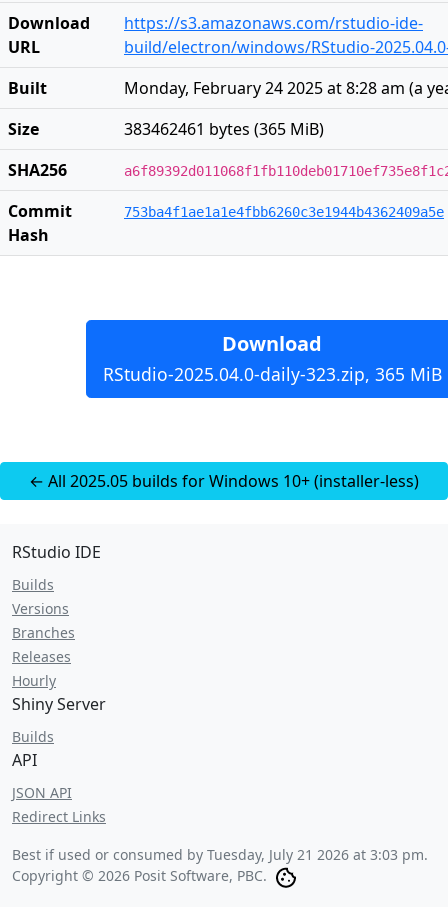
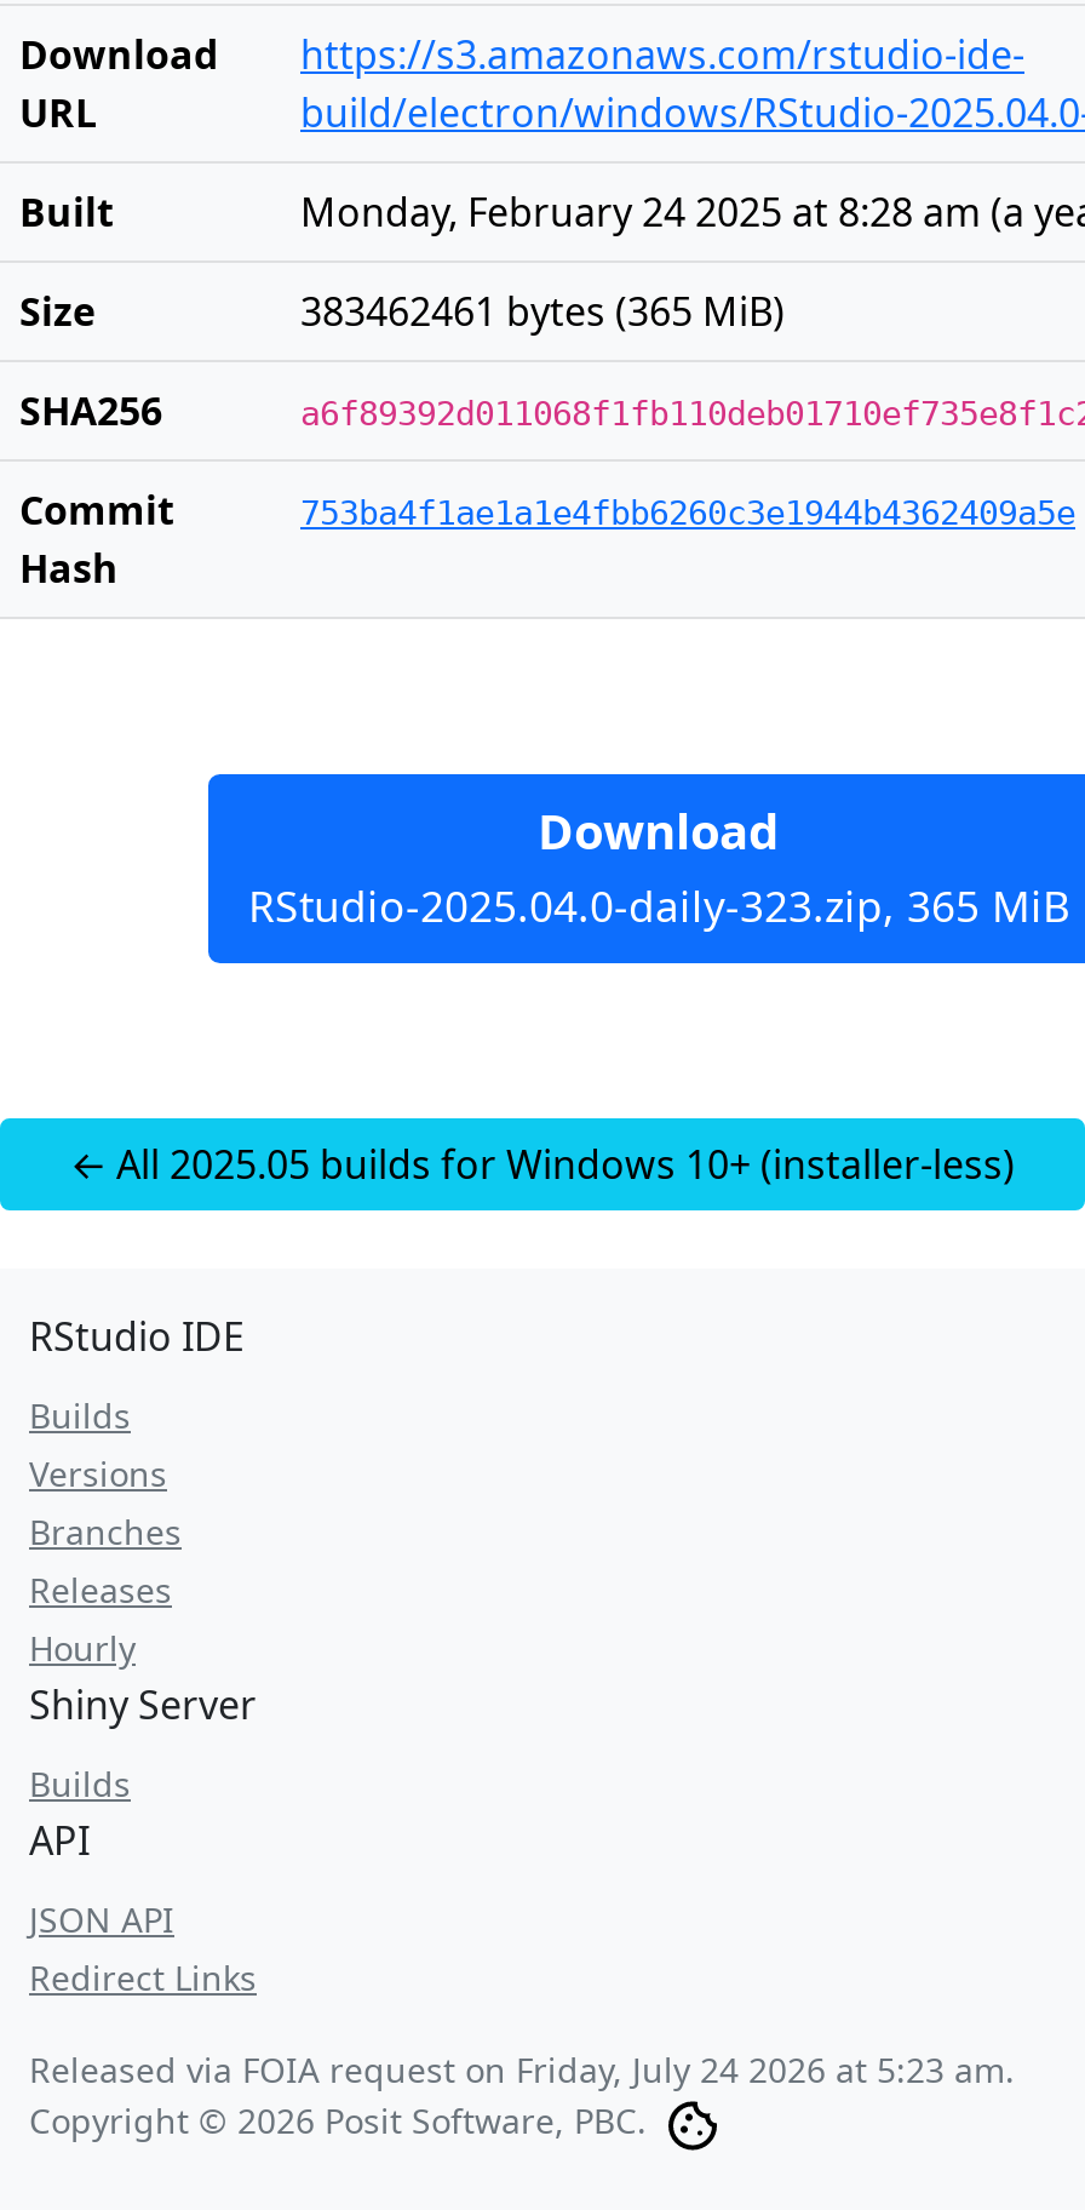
- Best if used or consumed by Tuesday, July 21 2026 at 3:03 pm.
+ Released via FOIA request on Friday, July 24 2026 at 5:23 am.
